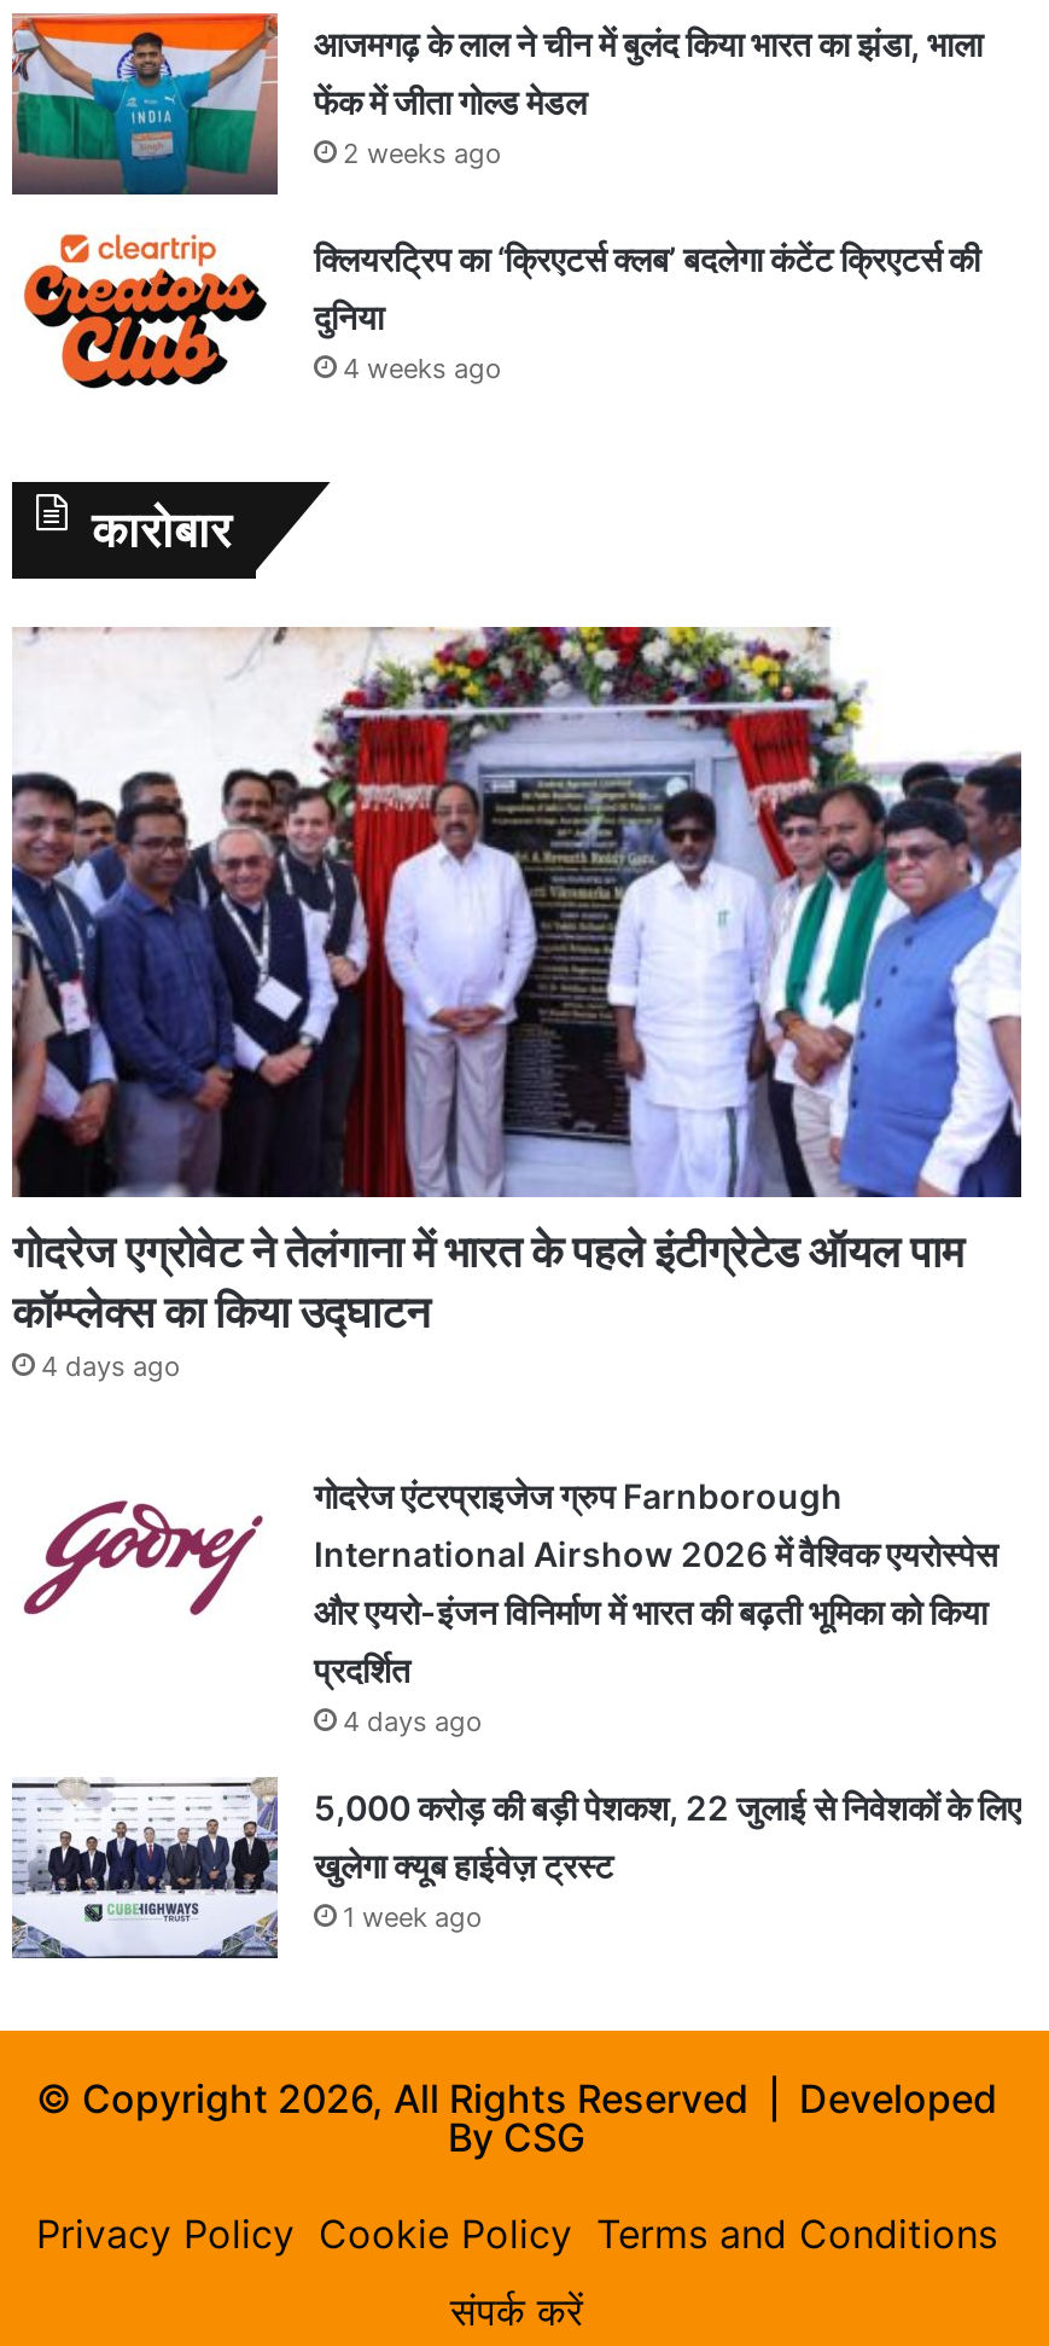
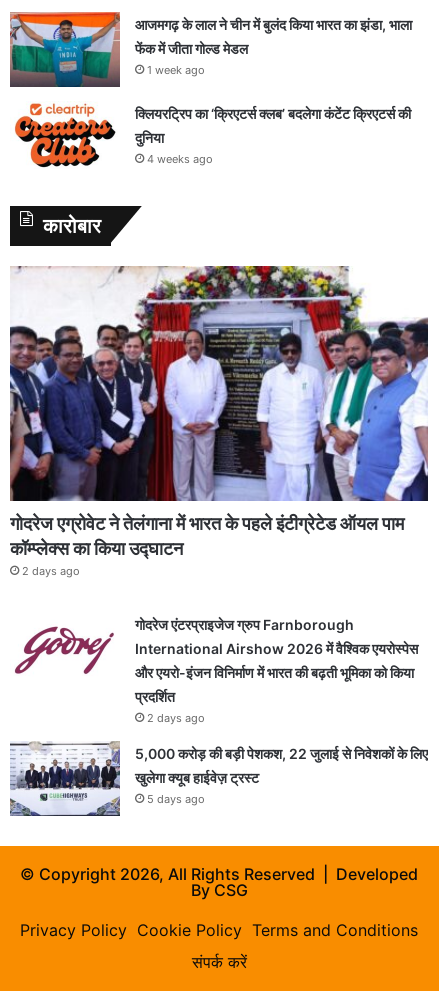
- 2 weeks ago
+ 1 week ago

- 4 days ago
+ 2 days ago

- 4 days ago
+ 2 days ago

- 1 week ago
+ 5 days ago
